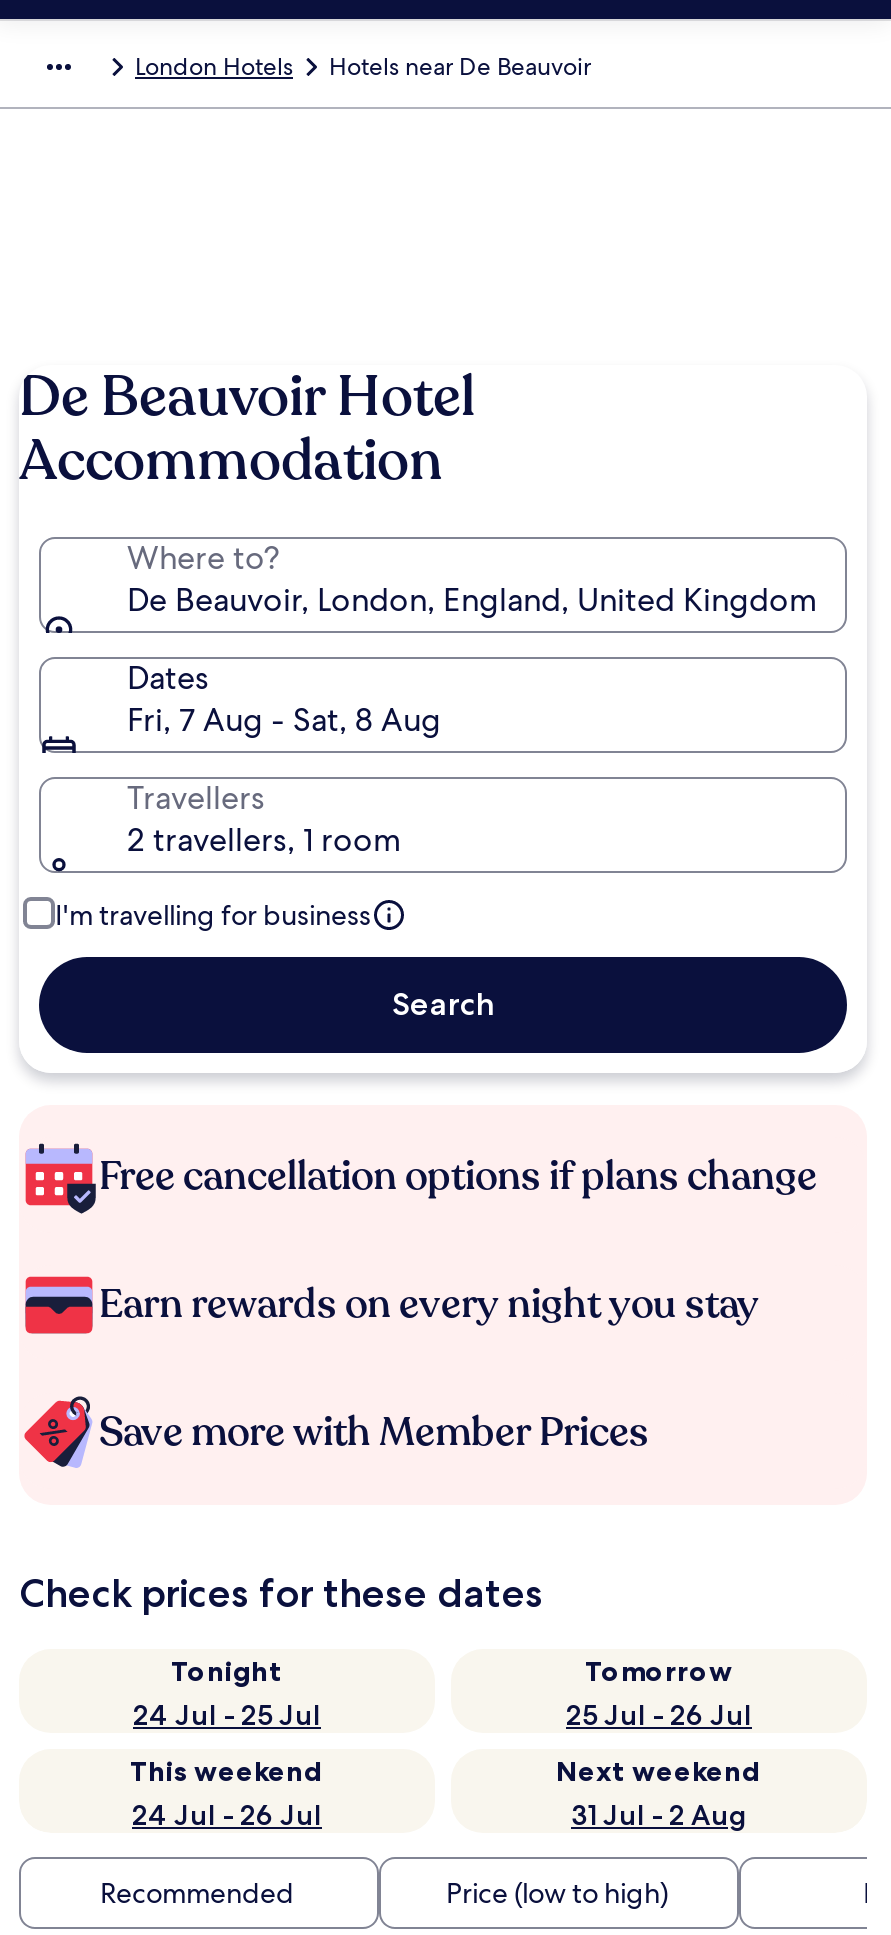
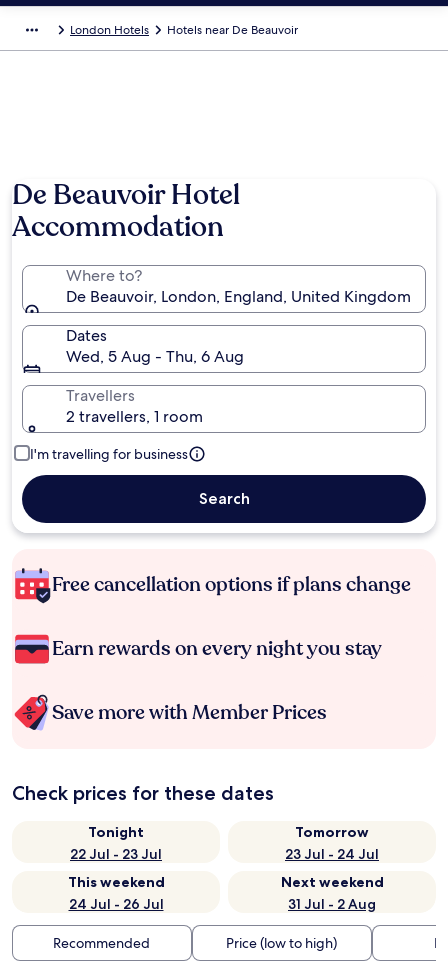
- Fri, 7 Aug - Sat, 8 Aug
+ Wed, 5 Aug - Thu, 6 Aug

- 24 Jul - 25 Jul
+ 22 Jul - 23 Jul

- 25 Jul - 26 Jul
+ 23 Jul - 24 Jul
